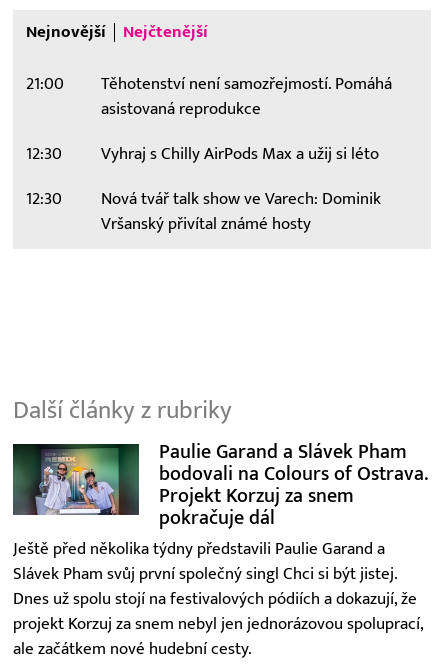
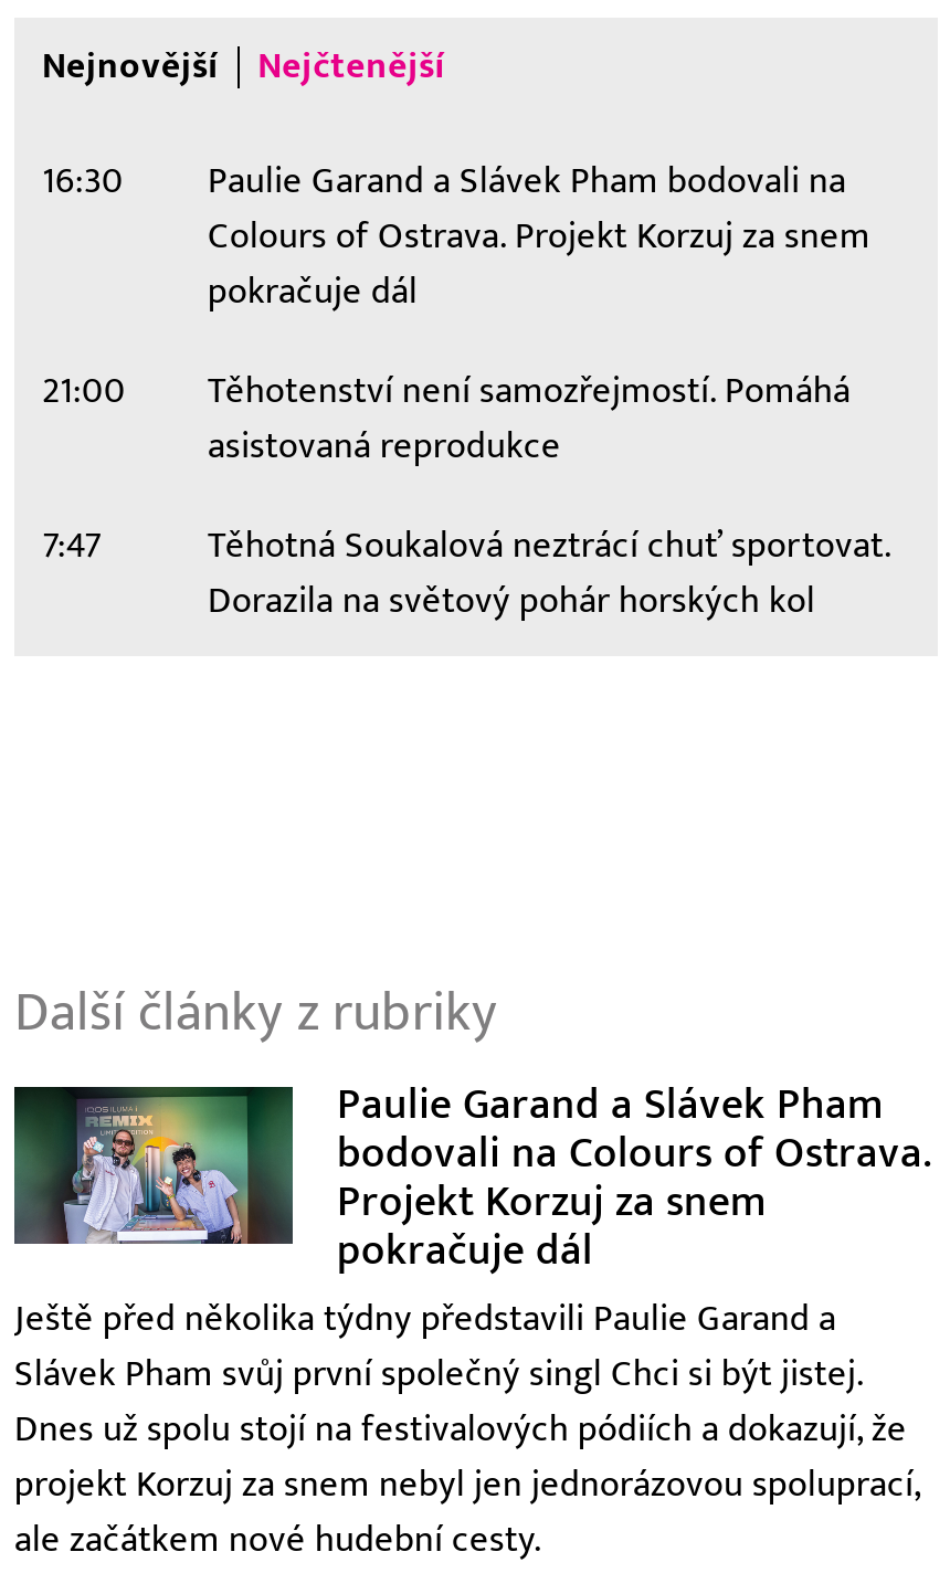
+ 16:30
+ Paulie Garand a Slávek Pham bodovali na
+ Colours of Ostrava. Projekt Korzuj za snem
+ pokračuje dál

moved down: 21:00 | Těhotenství není samozřejmostí. Pomáhá | asistovaná reprodukce

- 12:30
- Vyhraj s Chilly AirPods Max a užij si léto
- 12:30
- Nová tvář talk show ve Varech: Dominik
- Vršanský přivítal známé hosty
+ 7:47
+ Těhotná Soukalová neztrácí chuť sportovat.
+ Dorazila na světový pohár horských kol
